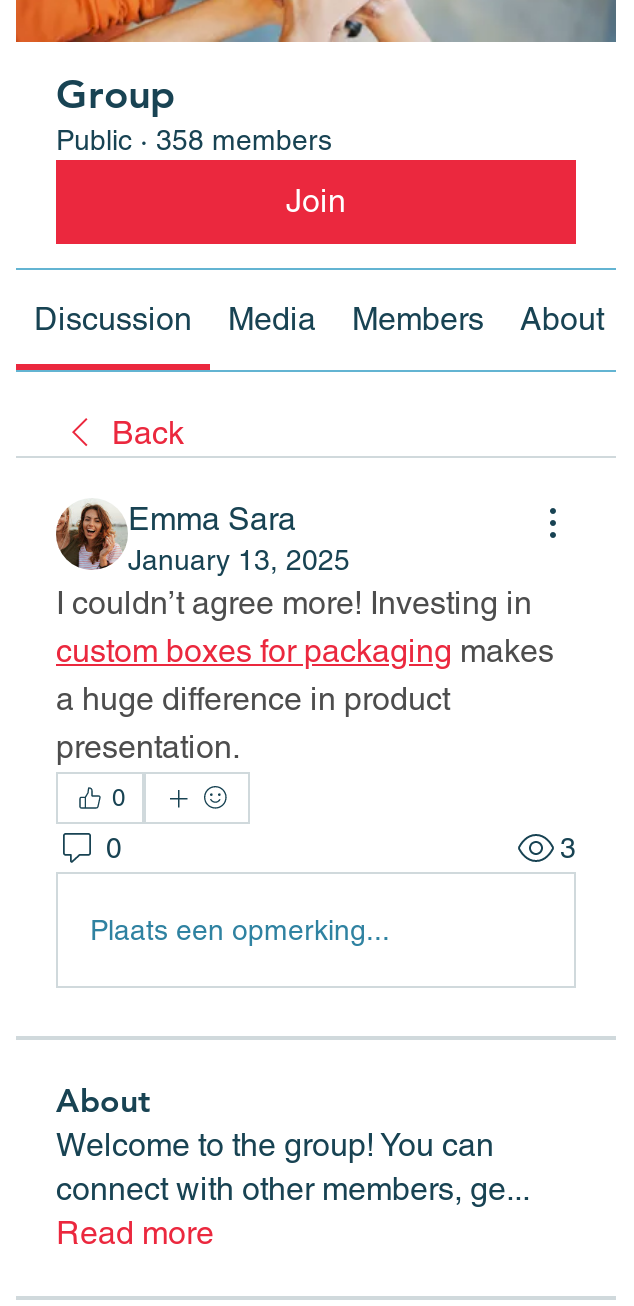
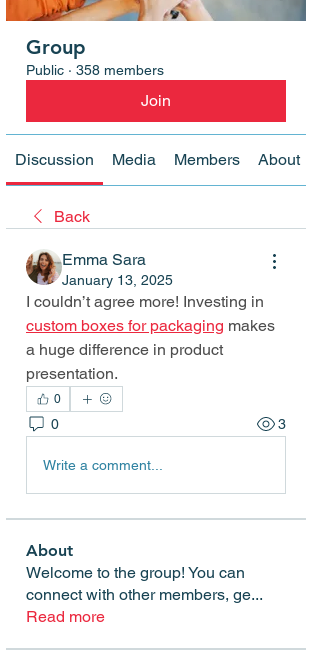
- Plaats een opmerking...
+ Write a comment...
